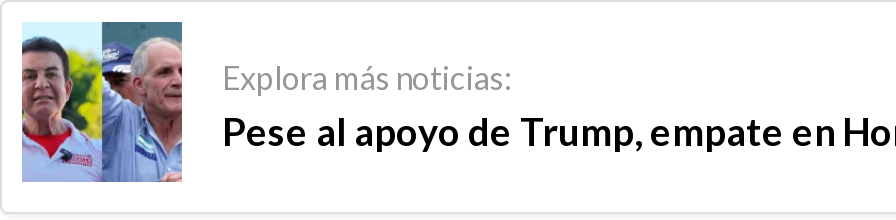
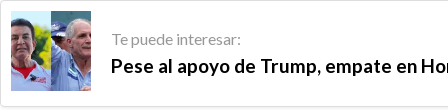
- Explora más noticias:
+ Te puede interesar:
